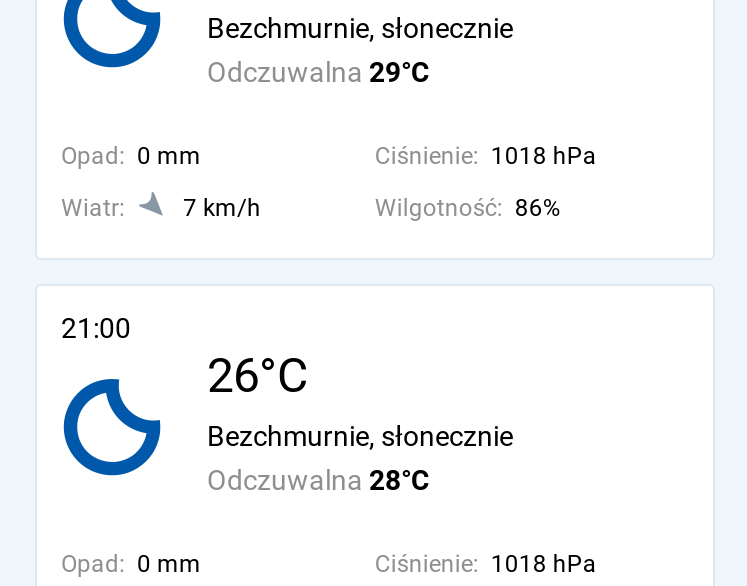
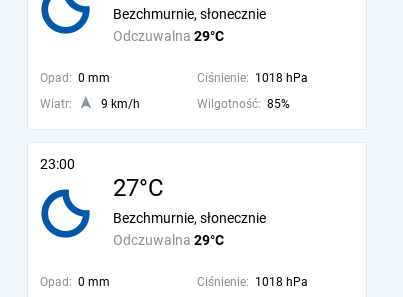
- 7 km/h
- Wilgotność: 86%
+ 9 km/h
+ Wilgotność: 85%

- 21:00
- 26°C
+ 23:00
+ 27°C

- Odczuwalna 28°C
+ Odczuwalna 29°C
